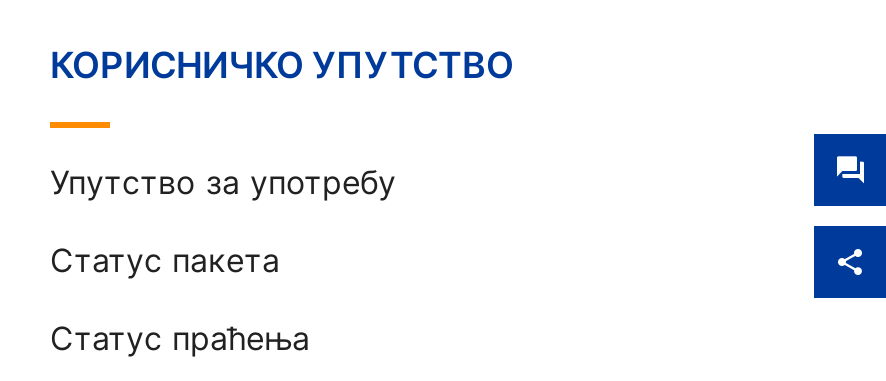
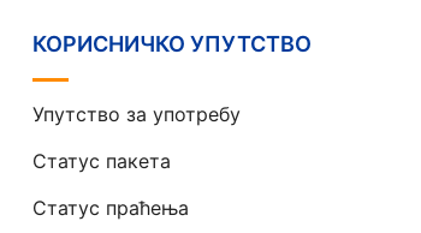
- [image]

- [image]
